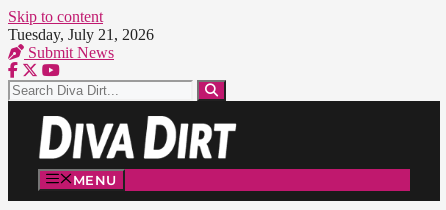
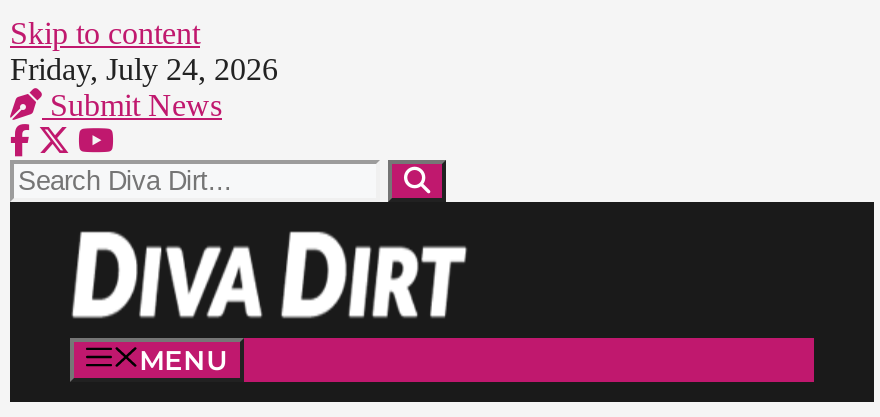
- Tuesday, July 21, 2026
+ Friday, July 24, 2026
